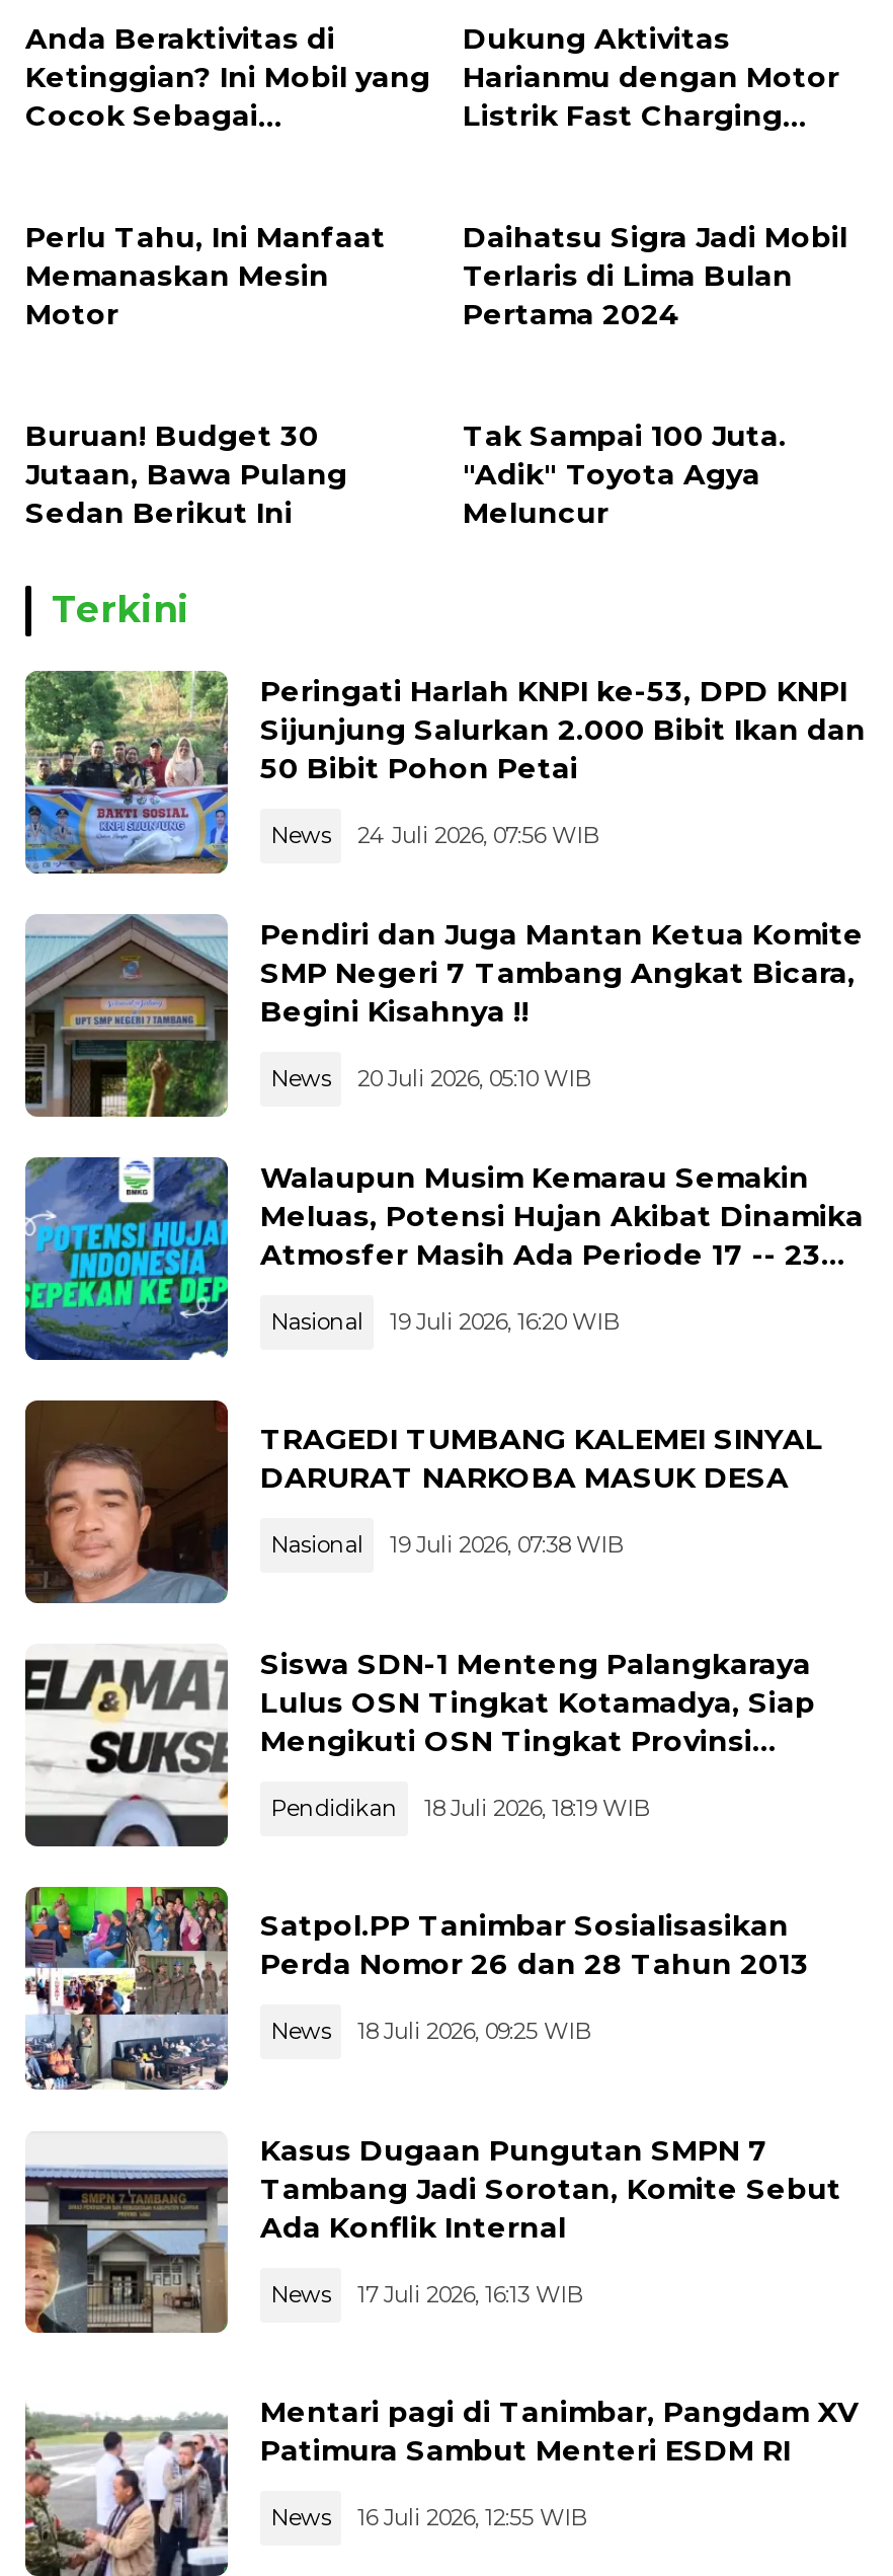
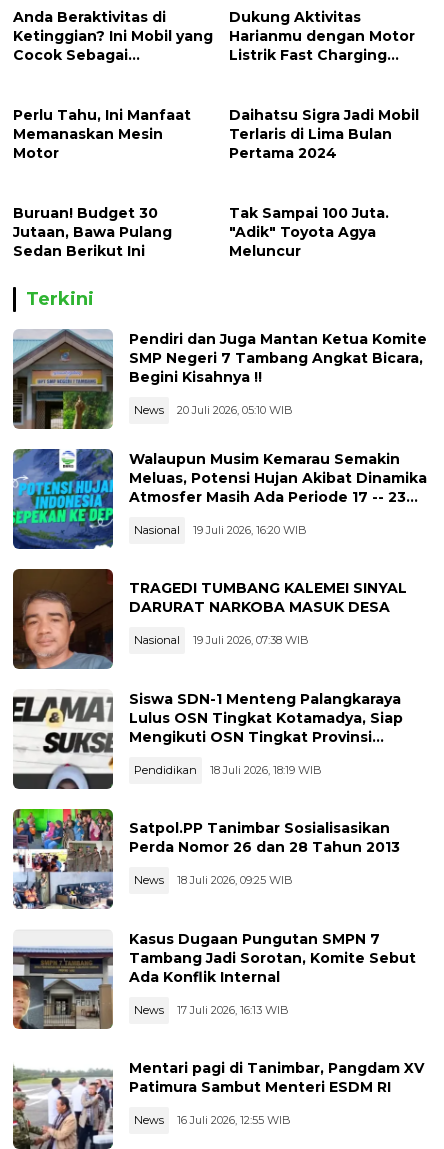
- [image]
- Peringati Harlah KNPI ke-53, DPD KNPI
- Sijunjung Salurkan 2.000 Bibit Ikan dan
- 50 Bibit Pohon Petai
- News
- 24 Juli 2026, 07:56 WIB
